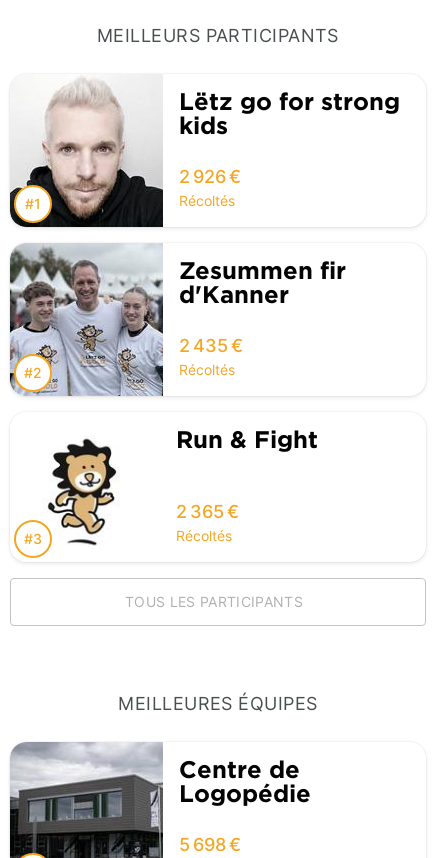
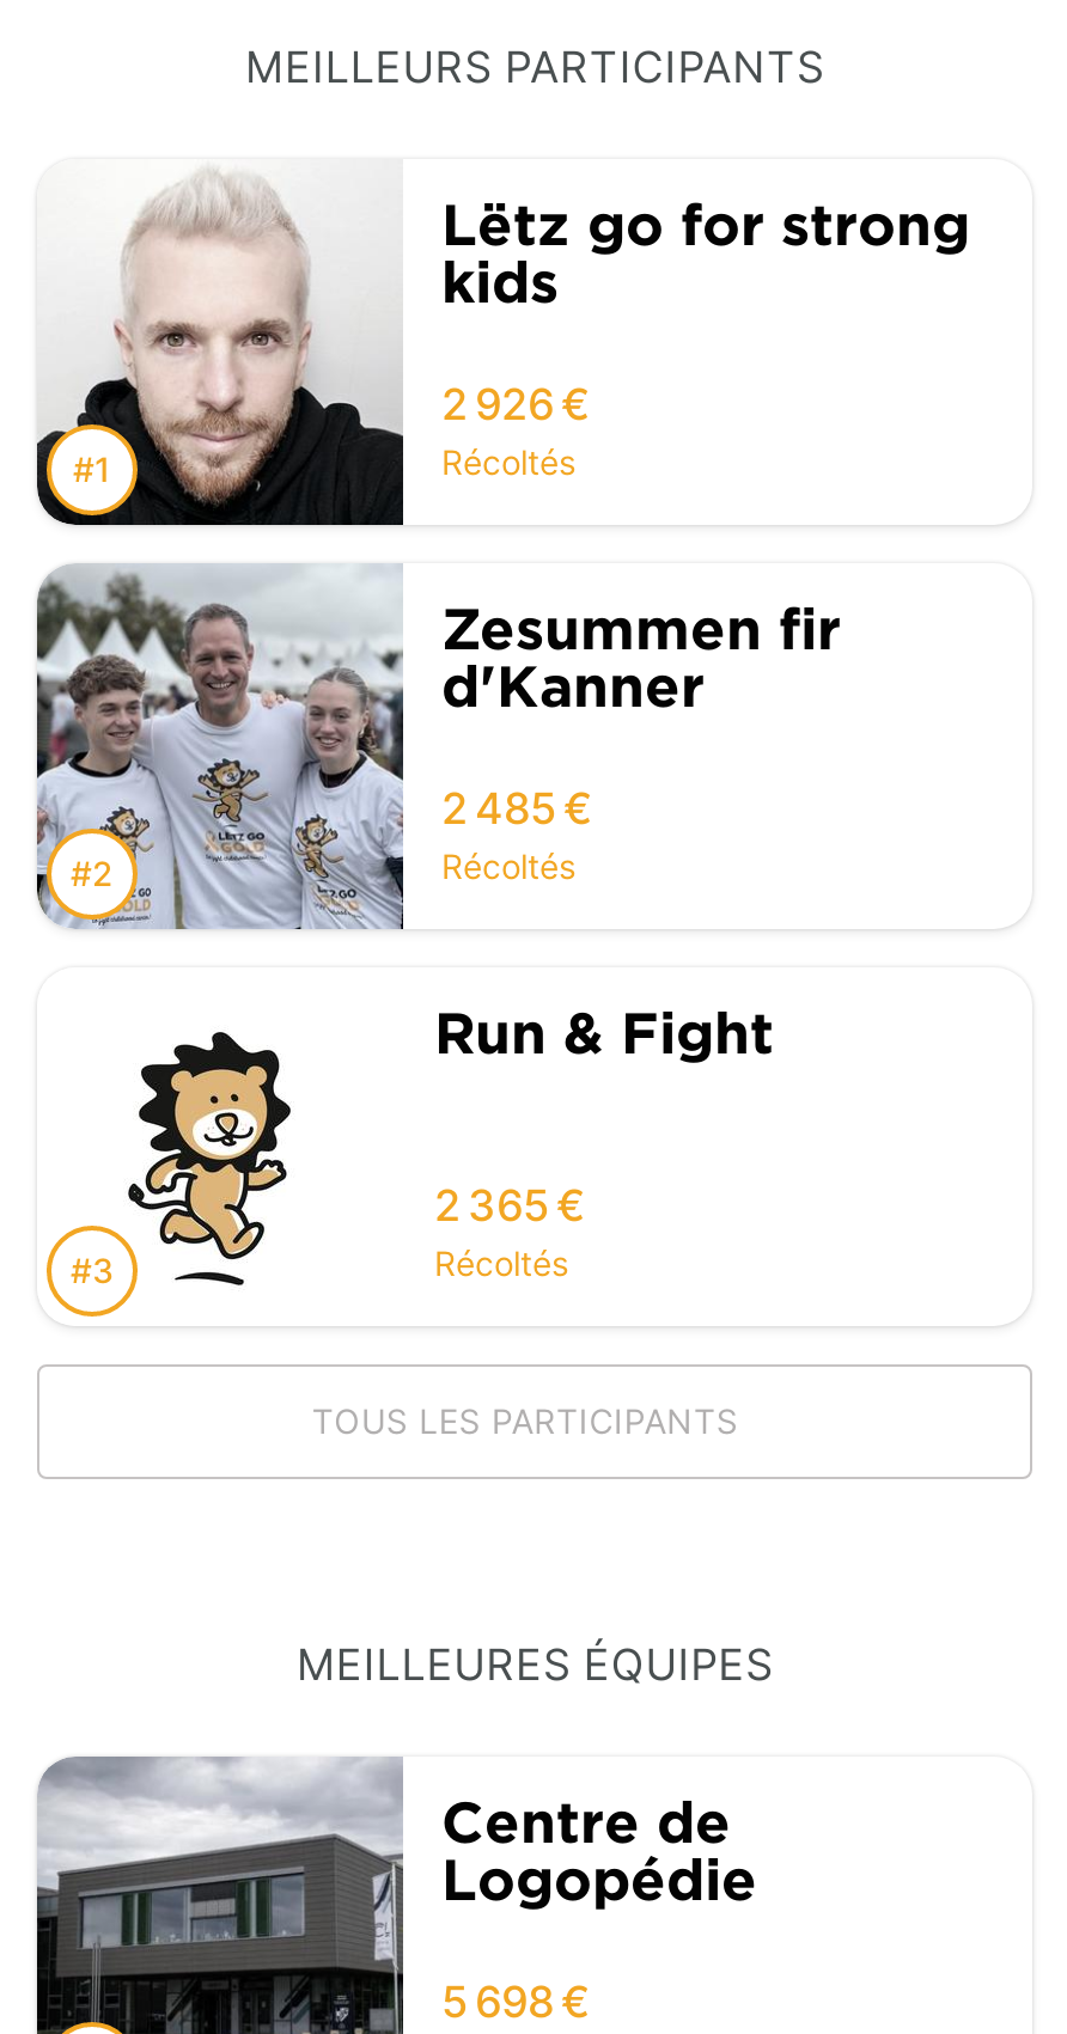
- 2 435 €
+ 2 485 €
